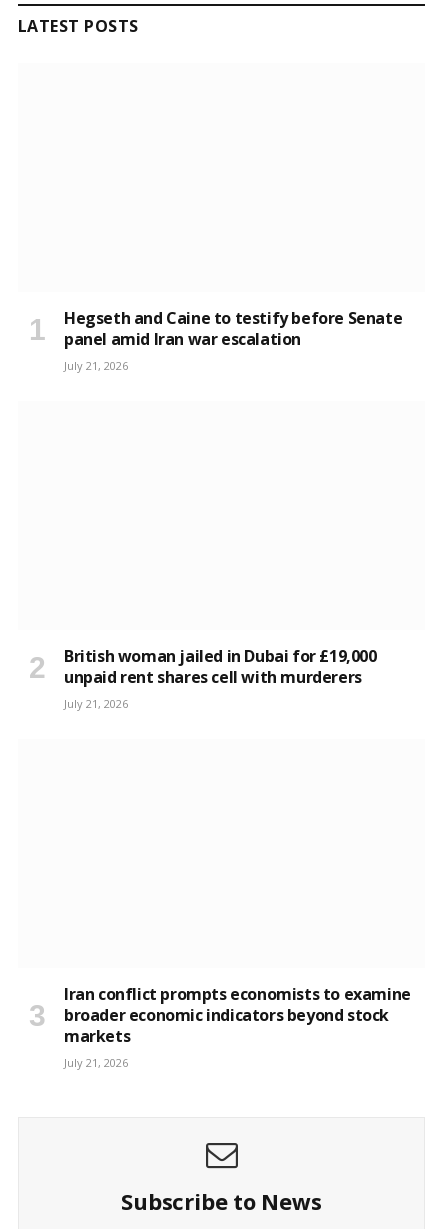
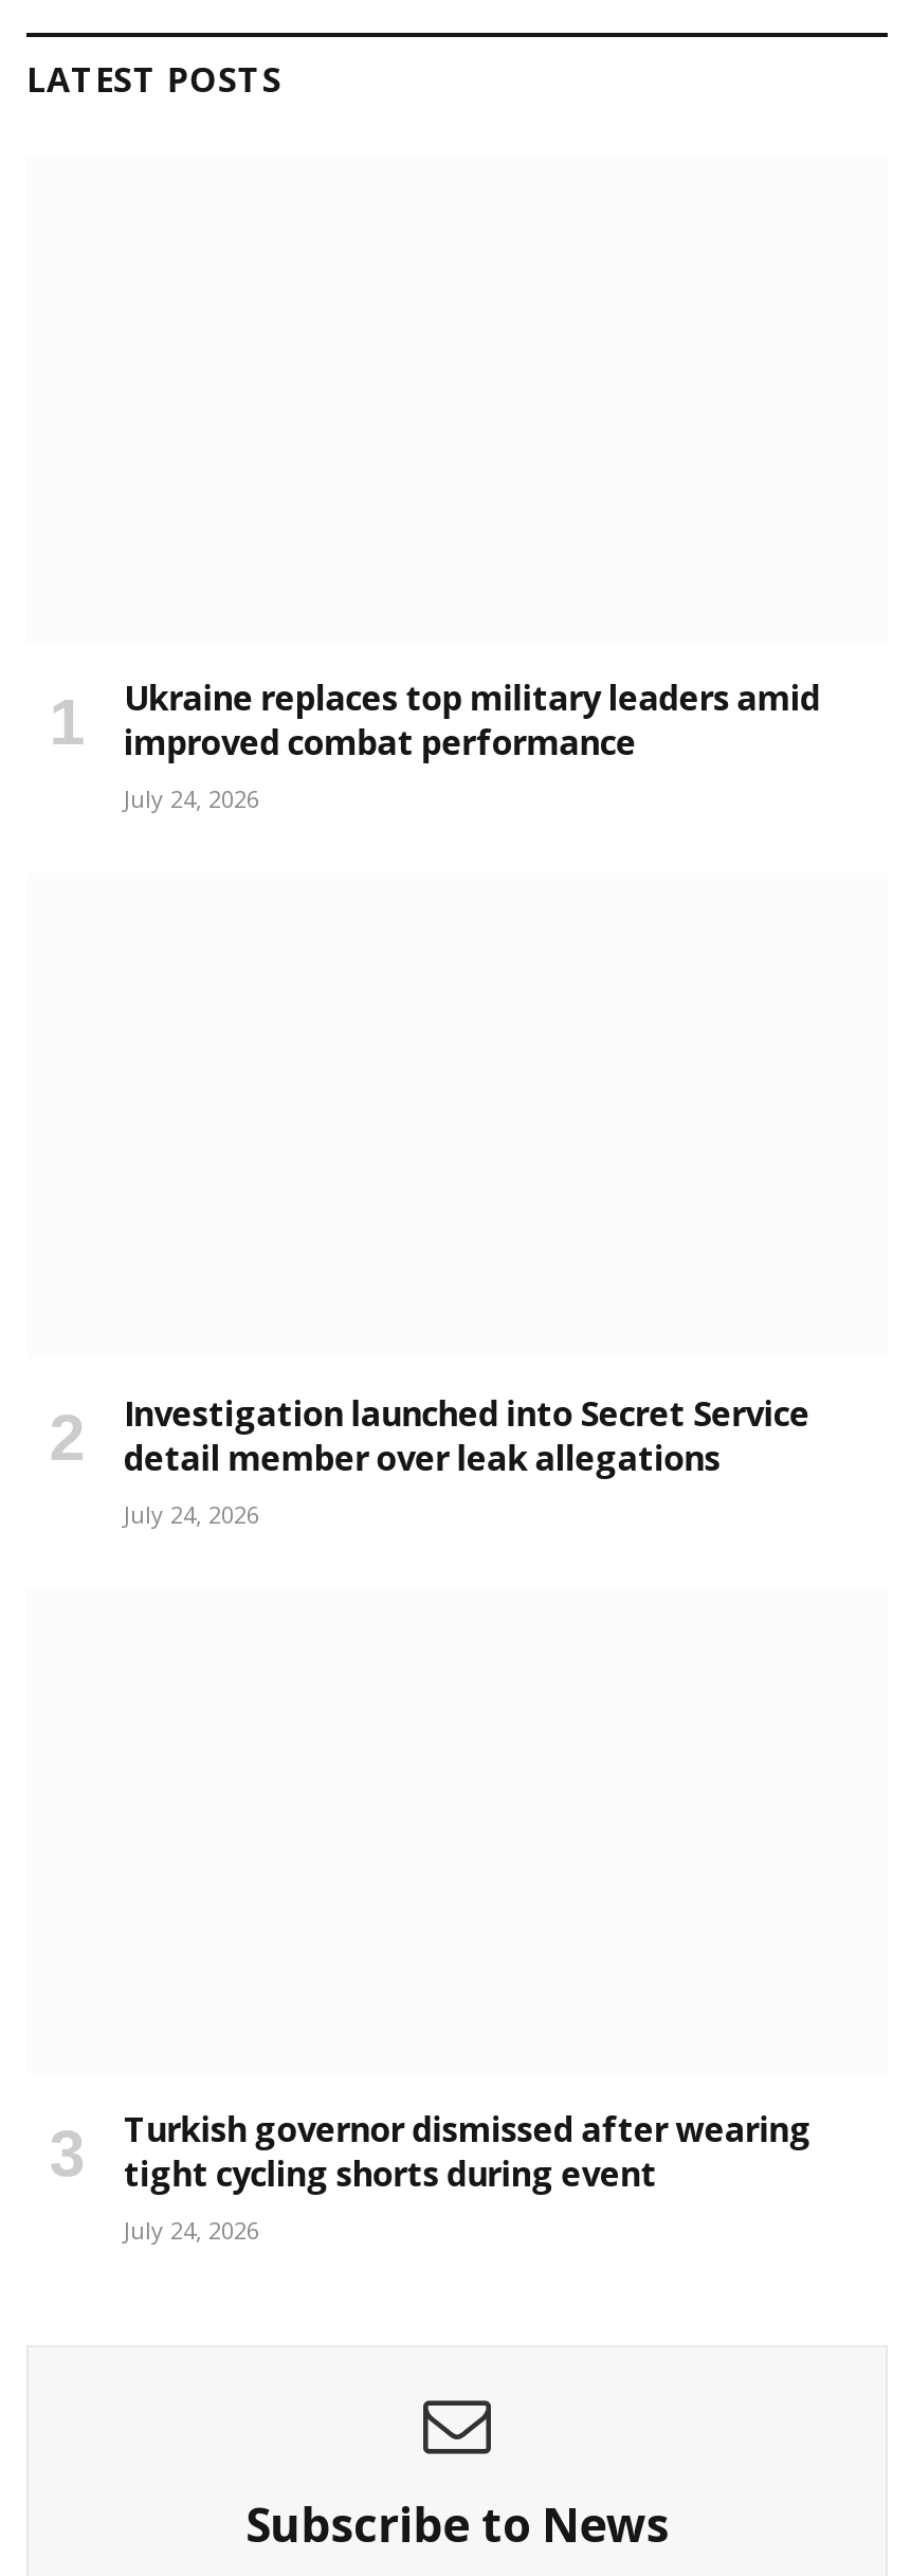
- Hegseth and Caine to testify before Senate
- panel amid Iran war escalation
- July 21, 2026
+ Ukraine replaces top military leaders amid
+ improved combat performance
+ July 24, 2026

- British woman jailed in Dubai for £19,000
- unpaid rent shares cell with murderers
- July 21, 2026
+ Investigation launched into Secret Service
+ detail member over leak allegations
+ July 24, 2026

- Iran conflict prompts economists to examine
- broader economic indicators beyond stock
- markets
- July 21, 2026
+ Turkish governor dismissed after wearing
+ tight cycling shorts during event
+ July 24, 2026
